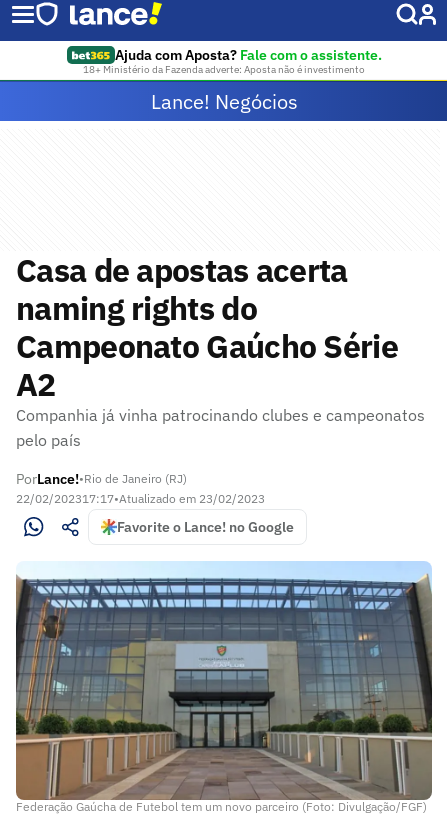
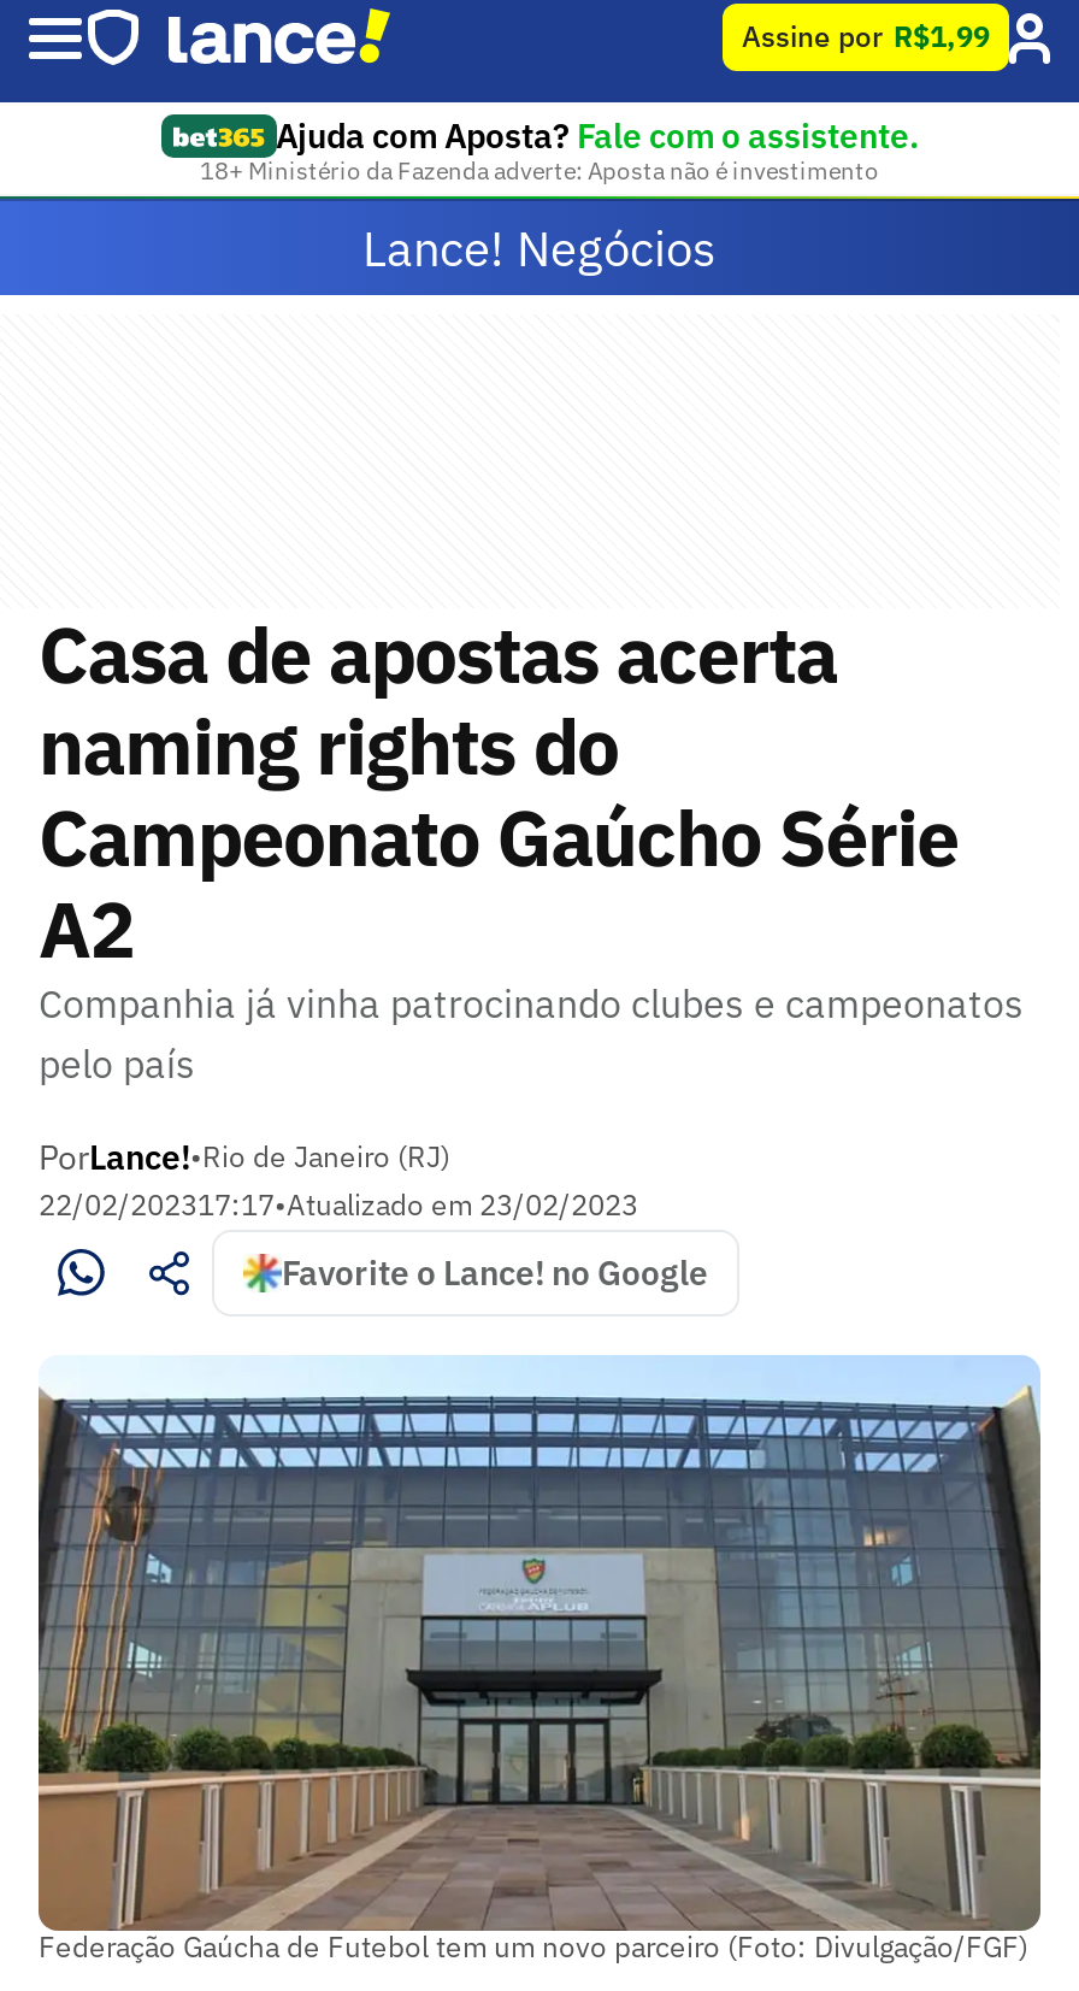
+ Assine por R$1,99
